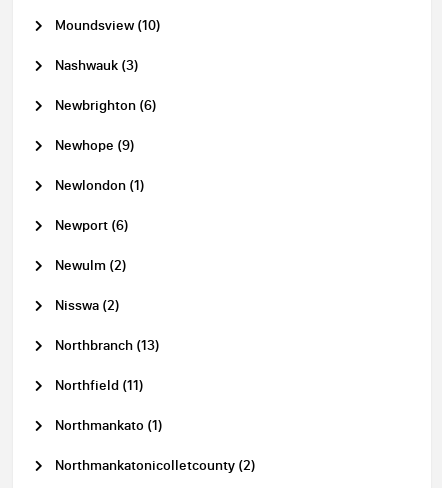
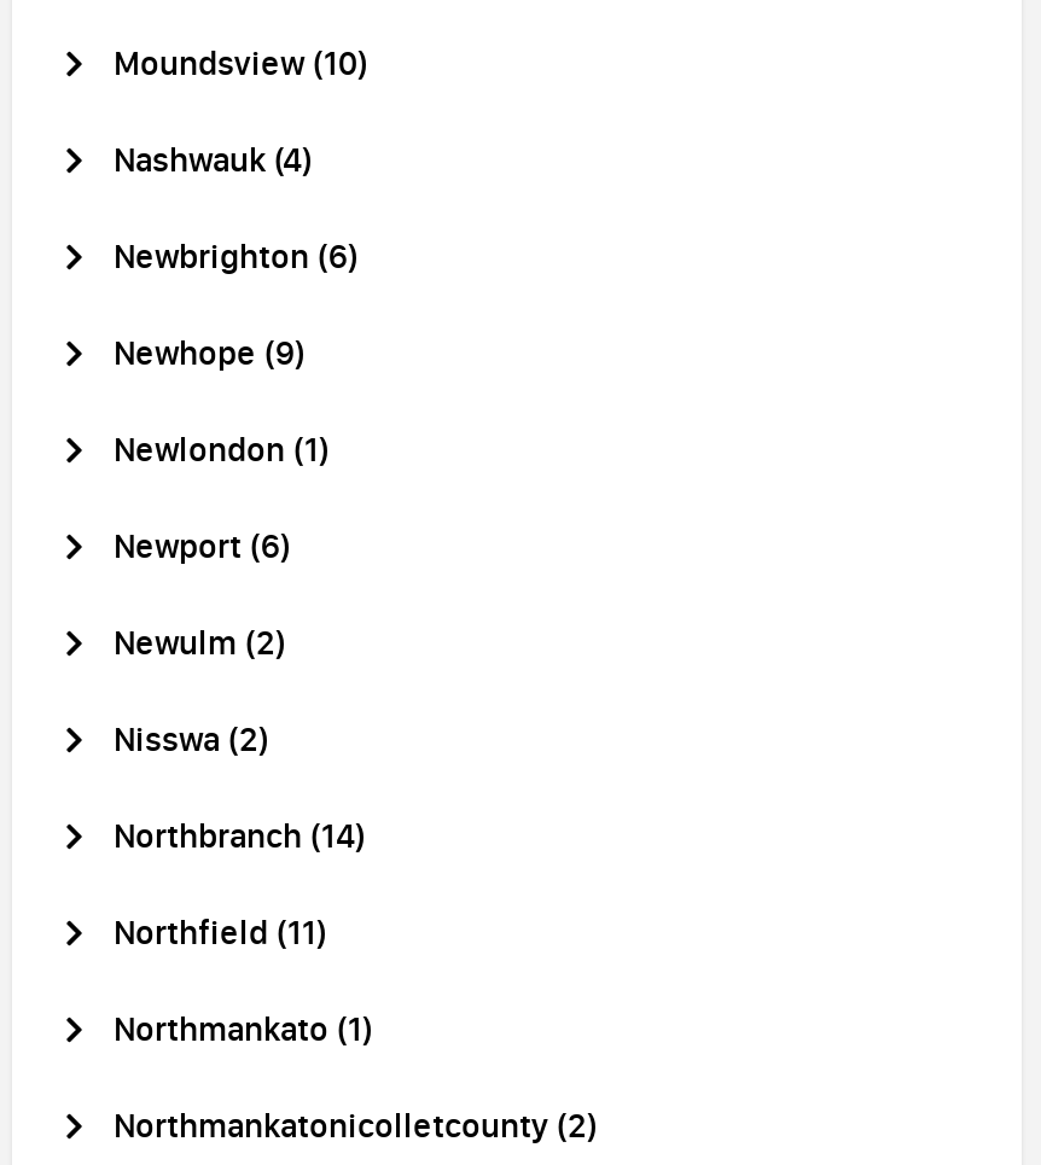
- Nashwauk (3)
+ Nashwauk (4)

- Northbranch (13)
+ Northbranch (14)
